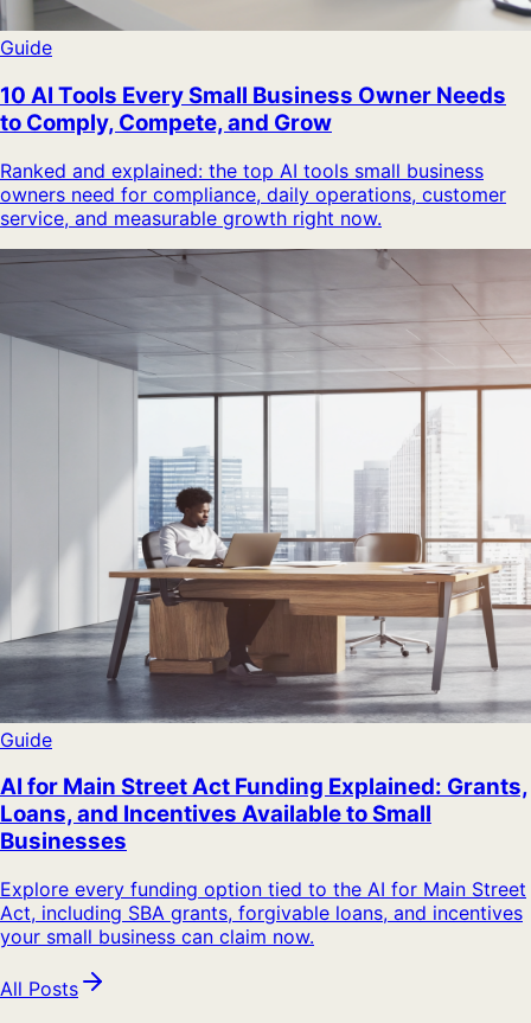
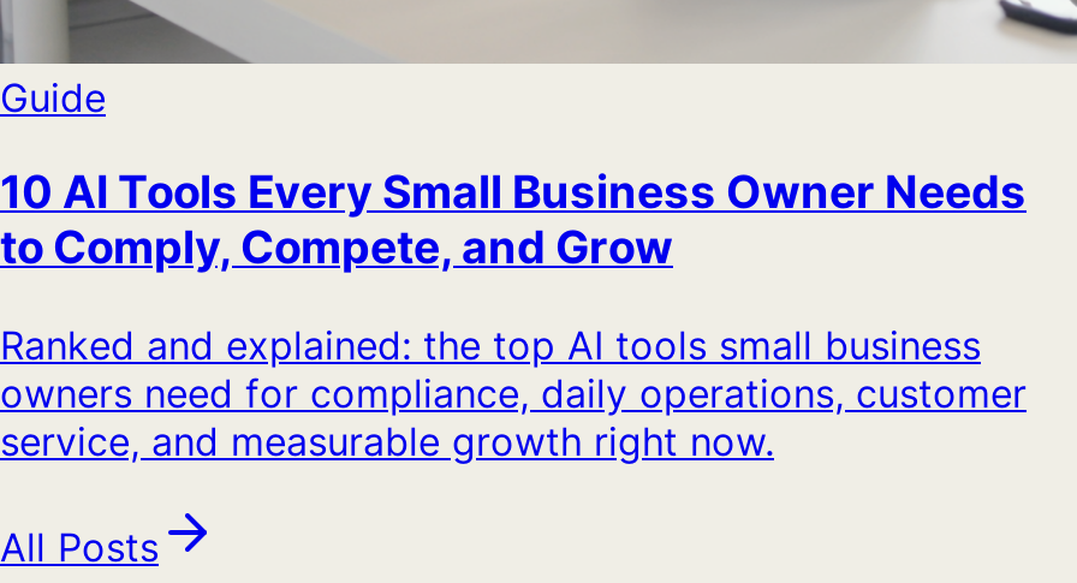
- [image]
- Guide
- AI for Main Street Act Funding Explained: Grants,
- Loans, and Incentives Available to Small
- Businesses
- Explore every funding option tied to the AI for Main Street
- Act, including SBA grants, forgivable loans, and incentives
- your small business can claim now.
